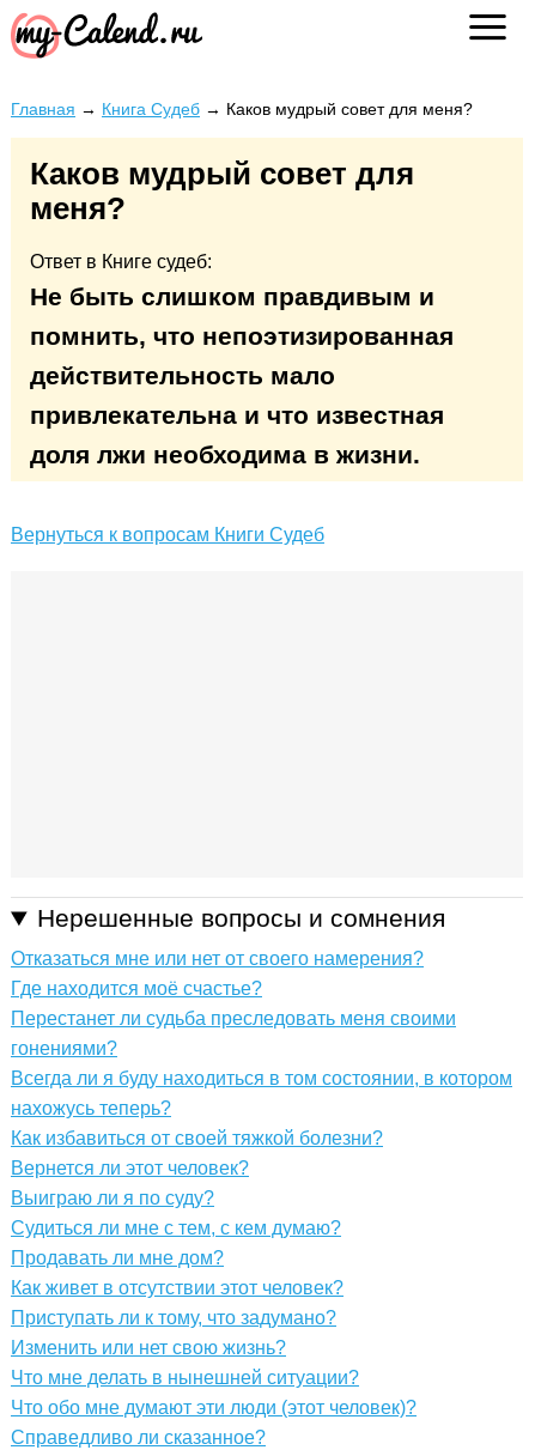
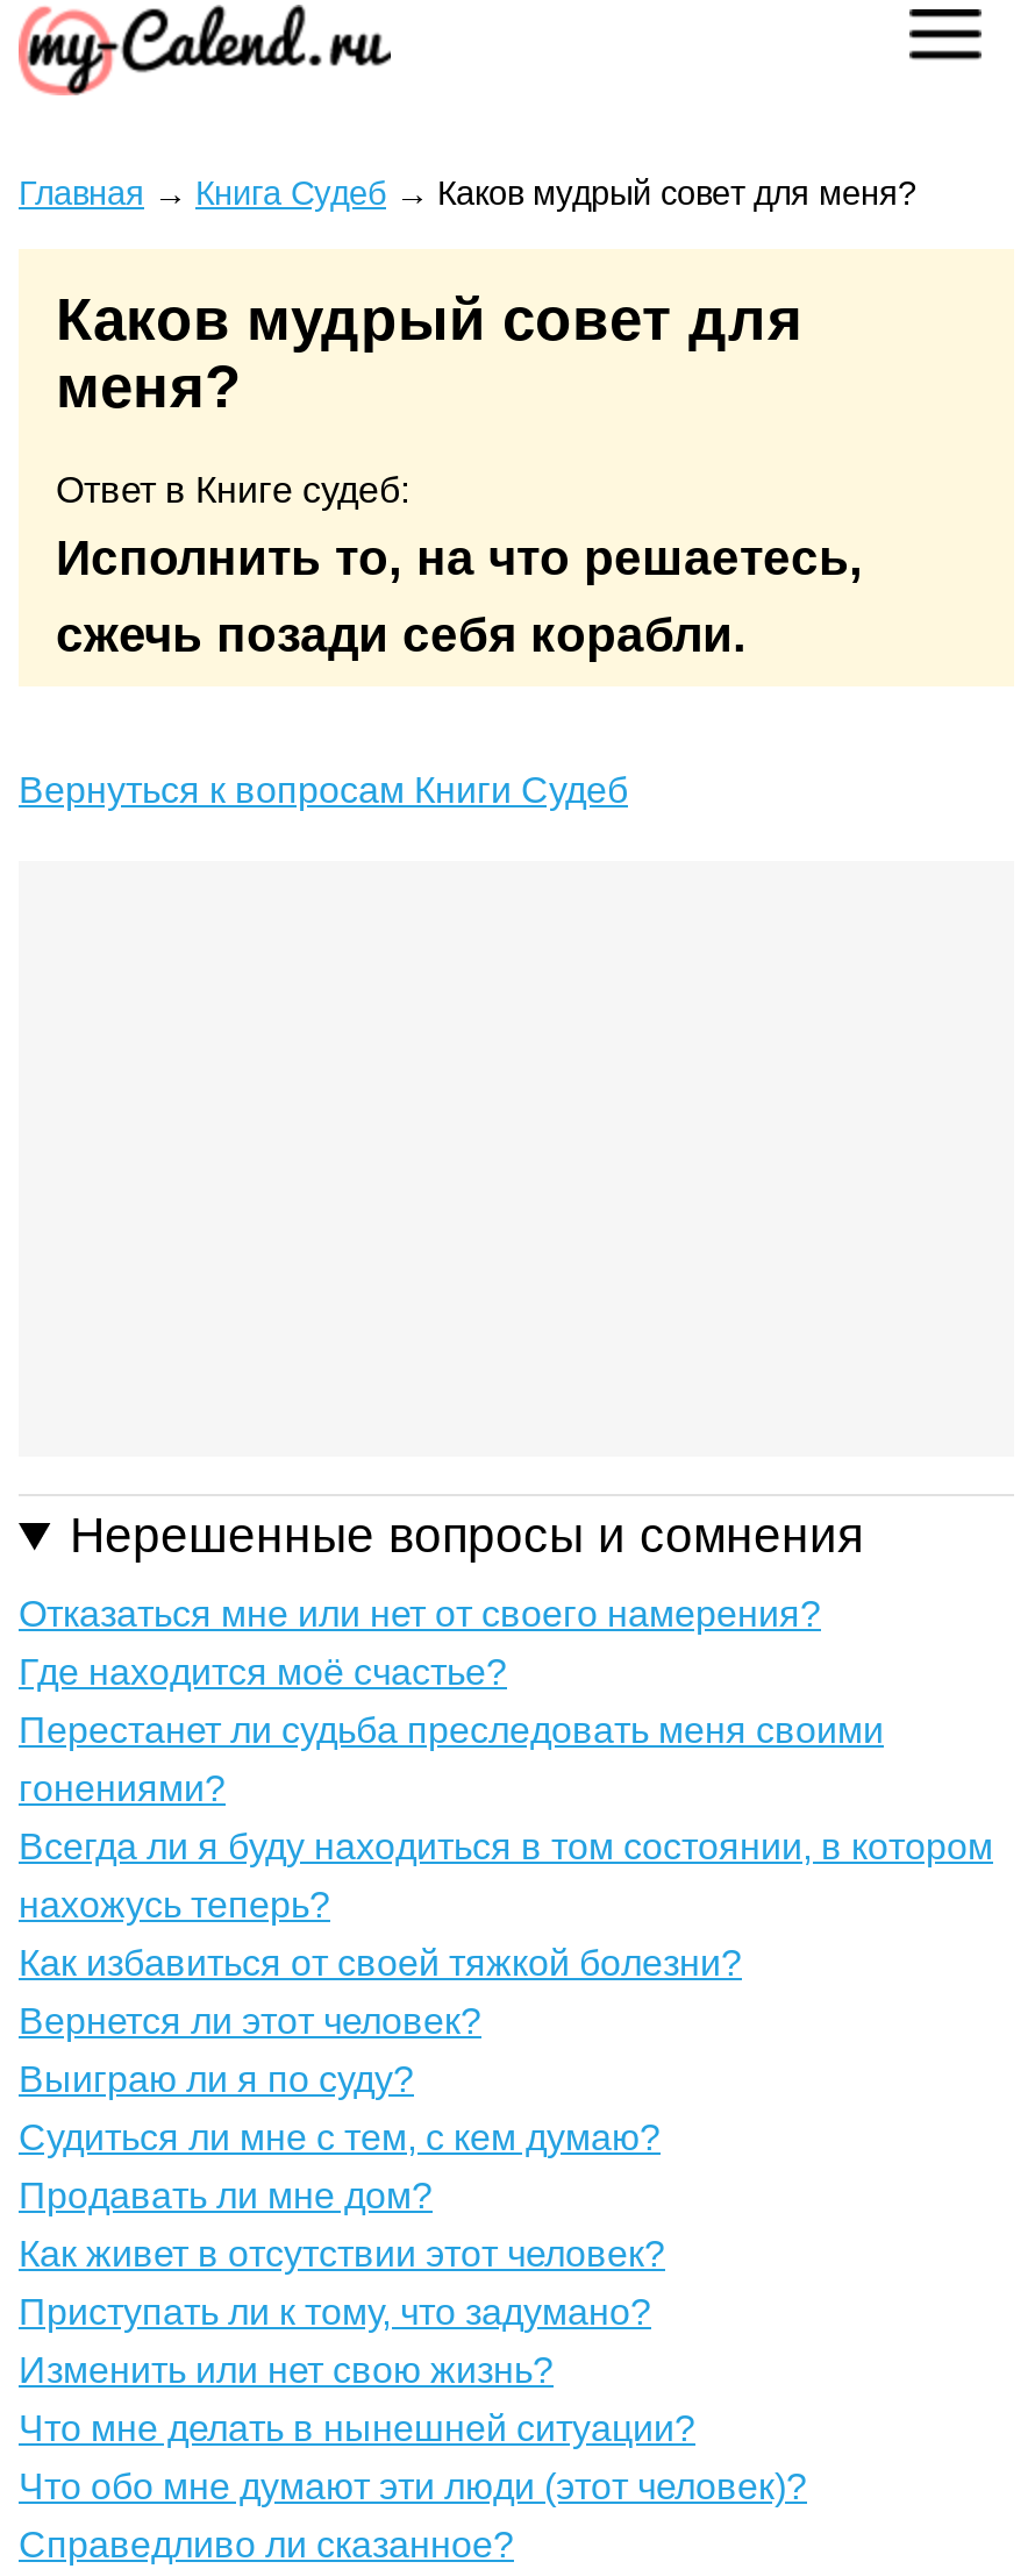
- Не быть слишком правдивым и
- помнить, что непоэтизированная
- действительность мало
- привлекательна и что известная
- доля лжи необходима в жизни.
+ Исполнить то, на что решаетесь,
+ сжечь позади себя корабли.
